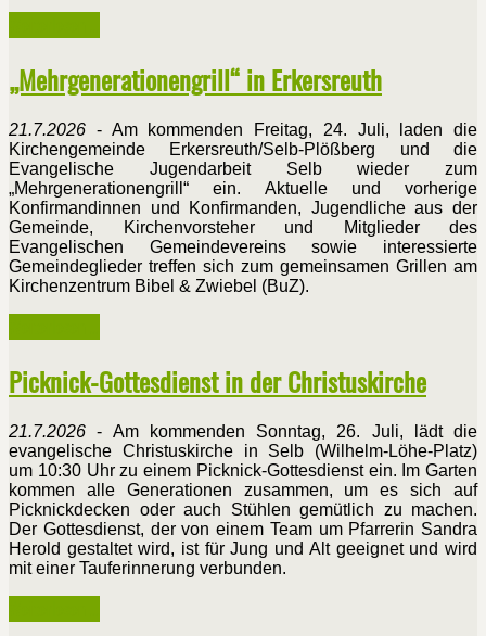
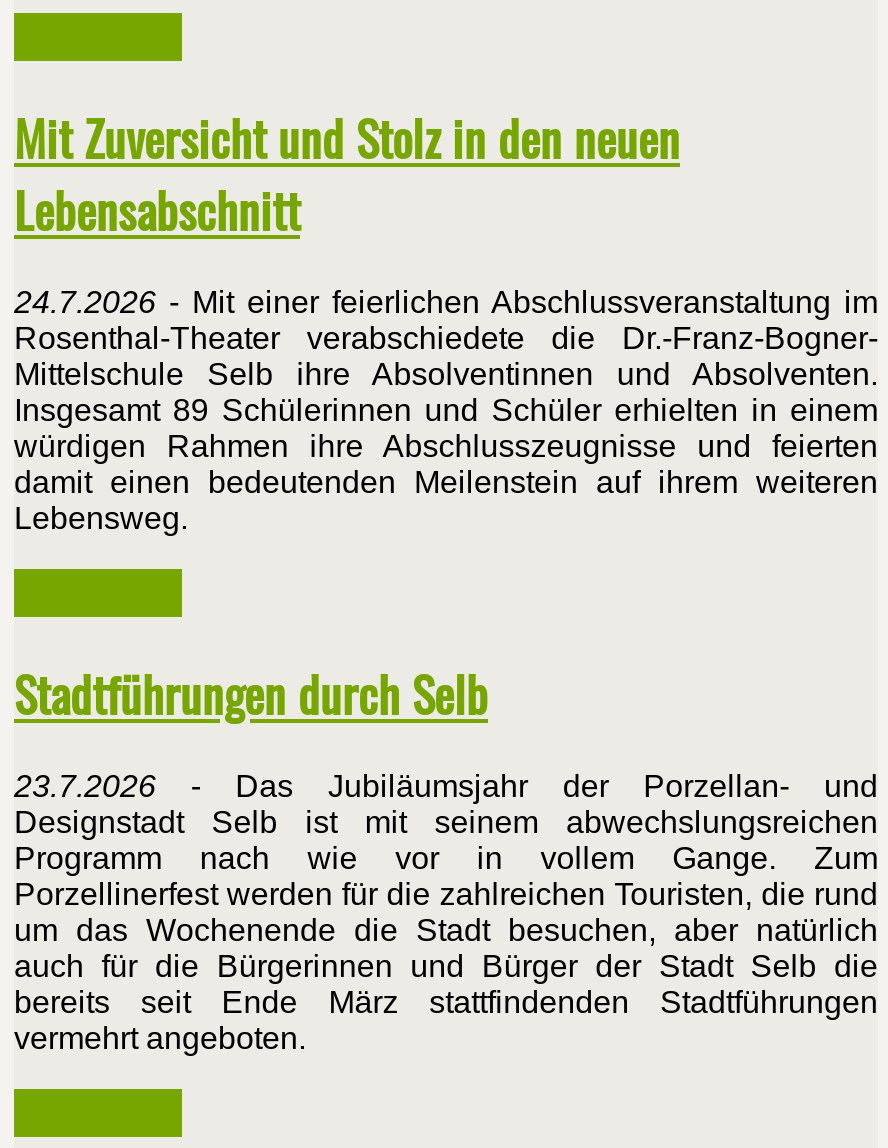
- „Mehrgenerationengrill“ in Erkersreuth
+ Mit Zuversicht und Stolz in den neuen
+ Lebensabschnitt

- 21.7.2026 - Am kommenden Freitag, 24. Juli, laden die
- Kirchengemeinde Erkersreuth/Selb-Plößberg und die
- Evangelische Jugendarbeit Selb wieder zum
- „Mehrgenerationengrill“ ein. Aktuelle und vorherige
- Konfirmandinnen und Konfirmanden, Jugendliche aus der
- Gemeinde, Kirchenvorsteher und Mitglieder des
- Evangelischen Gemeindevereins sowie interessierte
- Gemeindeglieder treffen sich zum gemeinsamen Grillen am
- Kirchenzentrum Bibel & Zwiebel (BuZ).
+ 24.7.2026 - Mit einer feierlichen Abschlussveranstaltung im
+ Rosenthal-Theater verabschiedete die Dr.-Franz-Bogner-
+ Mittelschule Selb ihre Absolventinnen und Absolventen.
+ Insgesamt 89 Schülerinnen und Schüler erhielten in einem
+ würdigen Rahmen ihre Abschlusszeugnisse und feierten
+ damit einen bedeutenden Meilenstein auf ihrem weiteren
+ Lebensweg.

- Picknick-Gottesdienst in der Christuskirche
+ Stadtführungen durch Selb

- 21.7.2026 - Am kommenden Sonntag, 26. Juli, lädt die
- evangelische Christuskirche in Selb (Wilhelm-Löhe-Platz)
- um 10:30 Uhr zu einem Picknick-Gottesdienst ein. Im Garten
- kommen alle Generationen zusammen, um es sich auf
- Picknickdecken oder auch Stühlen gemütlich zu machen.
- Der Gottesdienst, der von einem Team um Pfarrerin Sandra
- Herold gestaltet wird, ist für Jung und Alt geeignet und wird
- mit einer Tauferinnerung verbunden.
+ 23.7.2026 - Das Jubiläumsjahr der Porzellan- und
+ Designstadt Selb ist mit seinem abwechslungsreichen
+ Programm nach wie vor in vollem Gange. Zum
+ Porzellinerfest werden für die zahlreichen Touristen, die rund
+ um das Wochenende die Stadt besuchen, aber natürlich
+ auch für die Bürgerinnen und Bürger der Stadt Selb die
+ bereits seit Ende März stattfindenden Stadtführungen
+ vermehrt angeboten.
